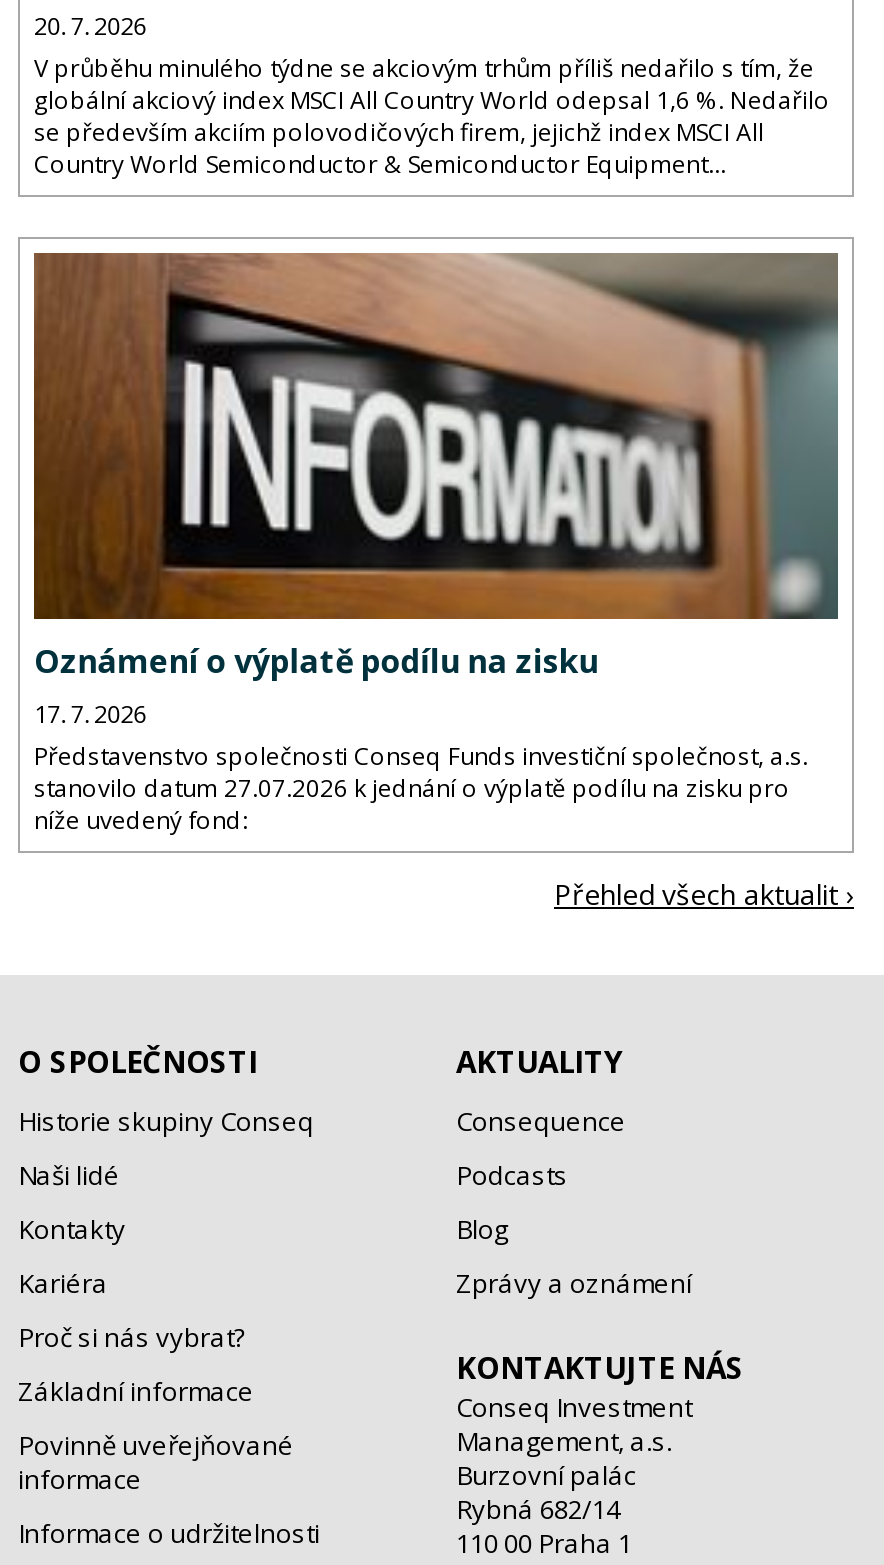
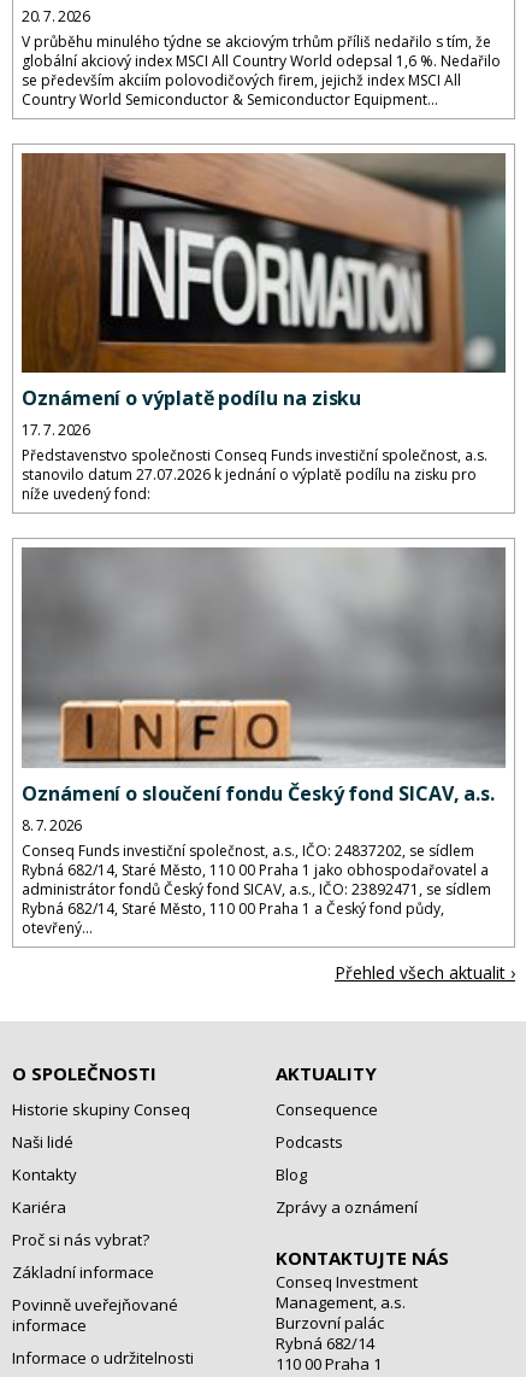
+ [image]
+ Oznámení o sloučení fondu Český fond SICAV, a.s.
+ 8. 7. 2026
+ Conseq Funds investiční společnost, a.s., IČO: 24837202, se sídlem
+ Rybná 682/14, Staré Město, 110 00 Praha 1 jako obhospodařovatel a
+ administrátor fondů Český fond SICAV, a.s., IČO: 23892471, se sídlem
+ Rybná 682/14, Staré Město, 110 00 Praha 1 a Český fond půdy,
+ otevřený...
